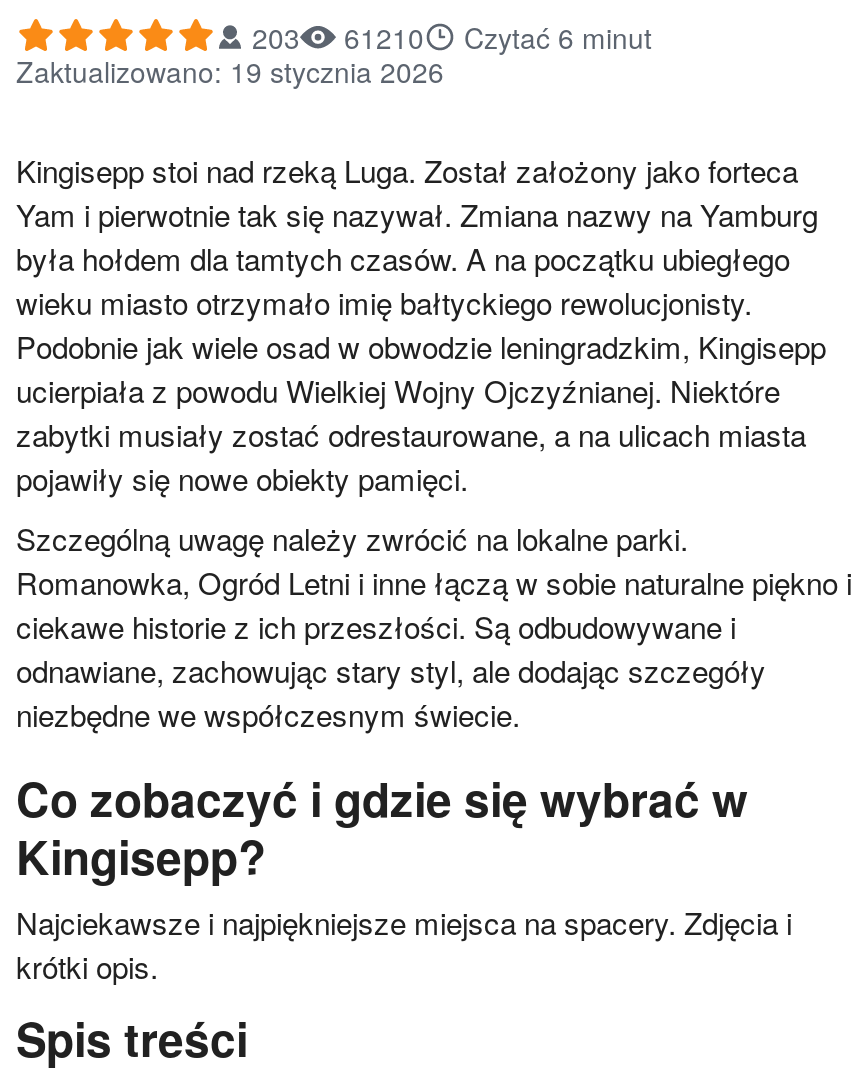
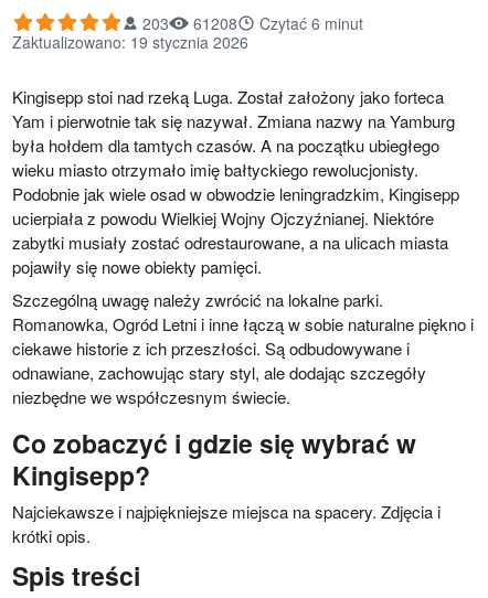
- 61210
+ 61208
